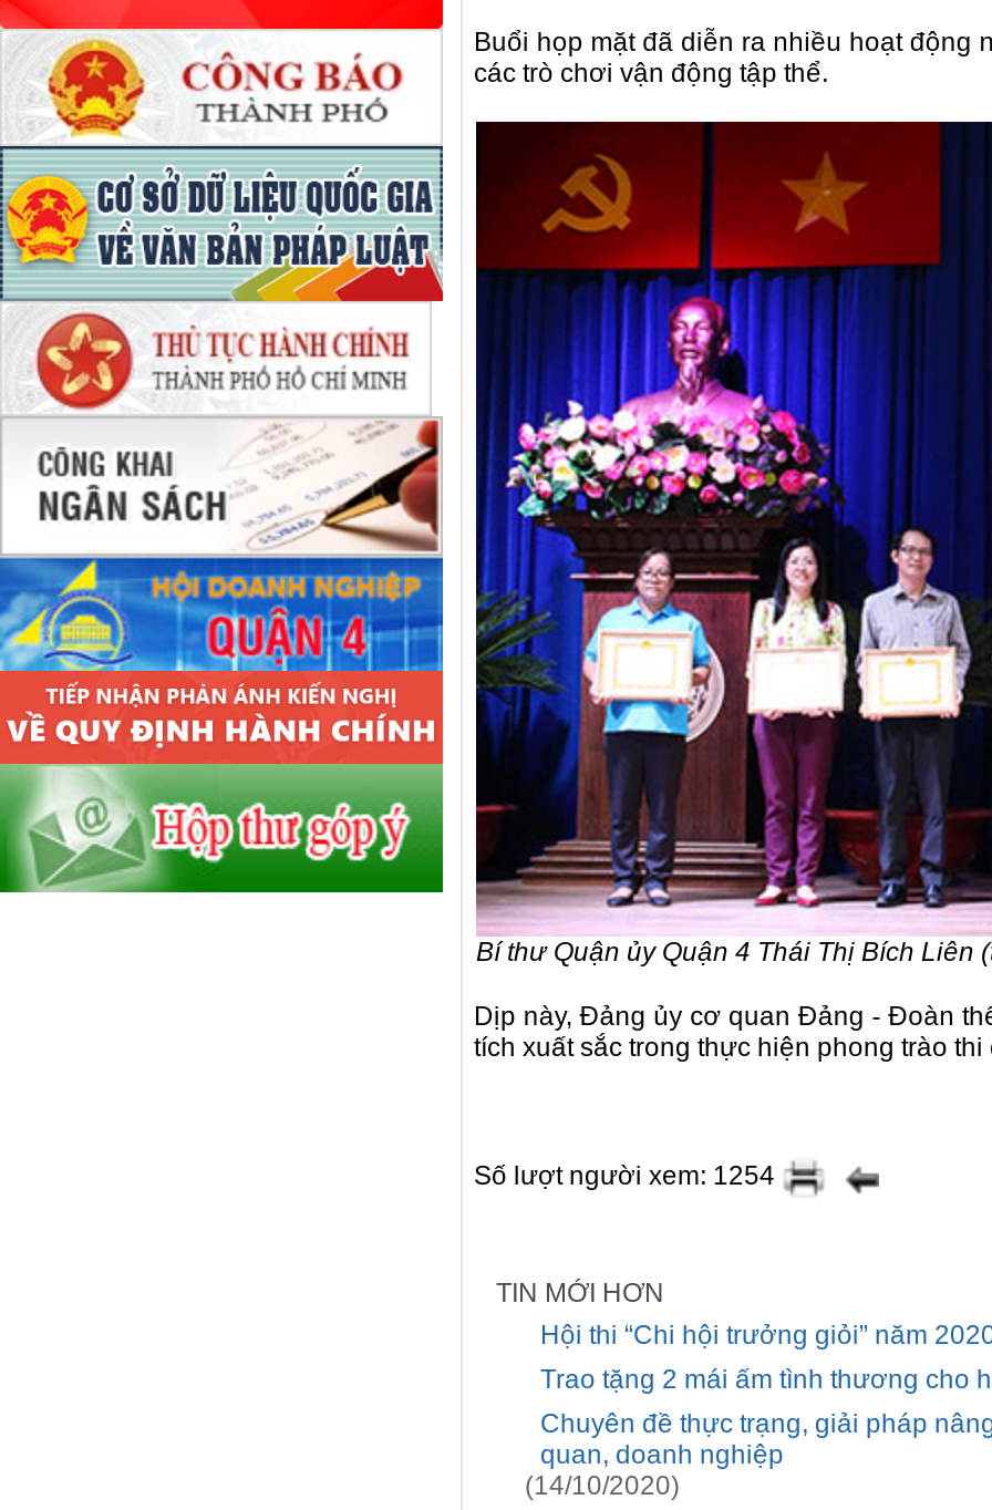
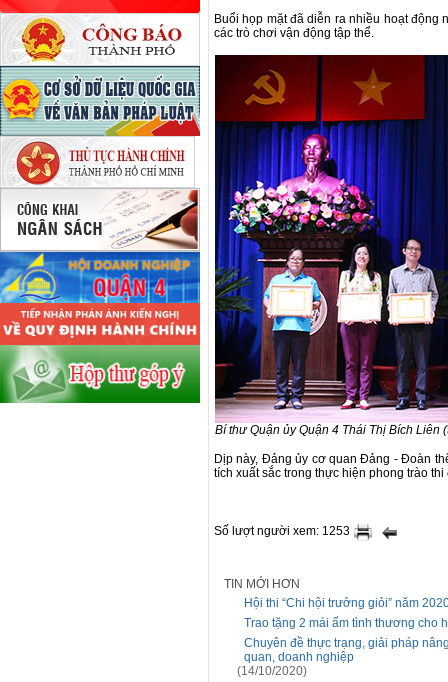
- Số lượt người xem: 1254
+ Số lượt người xem: 1253
